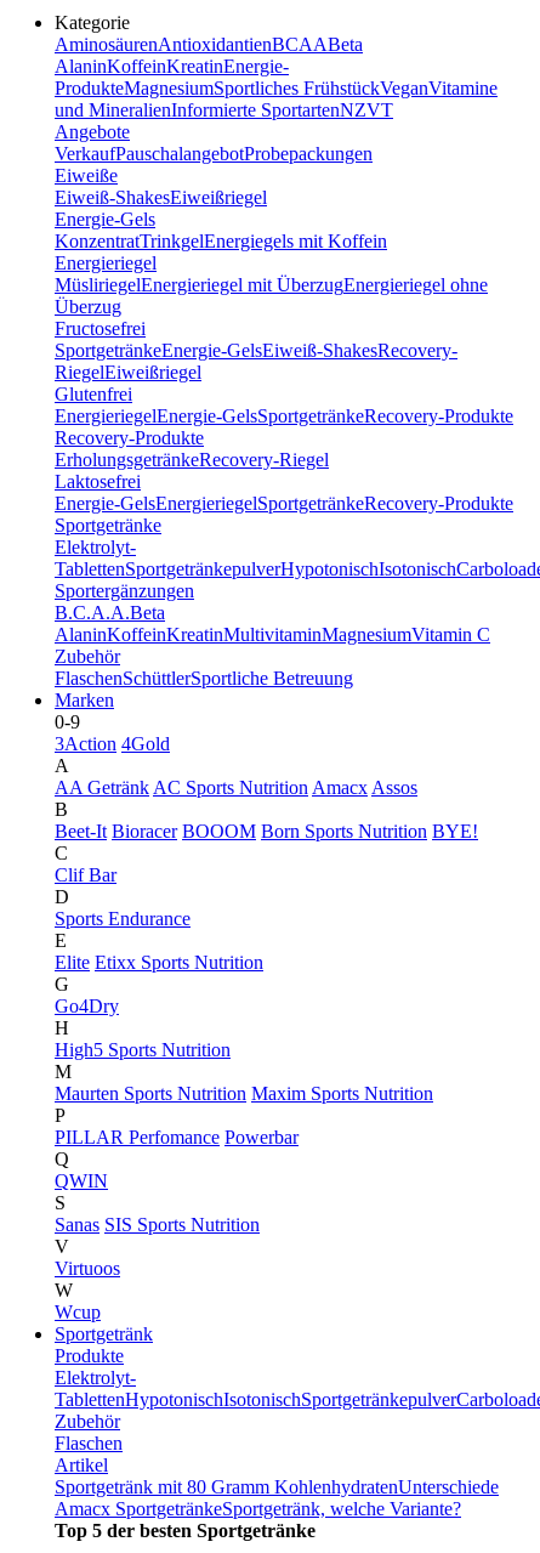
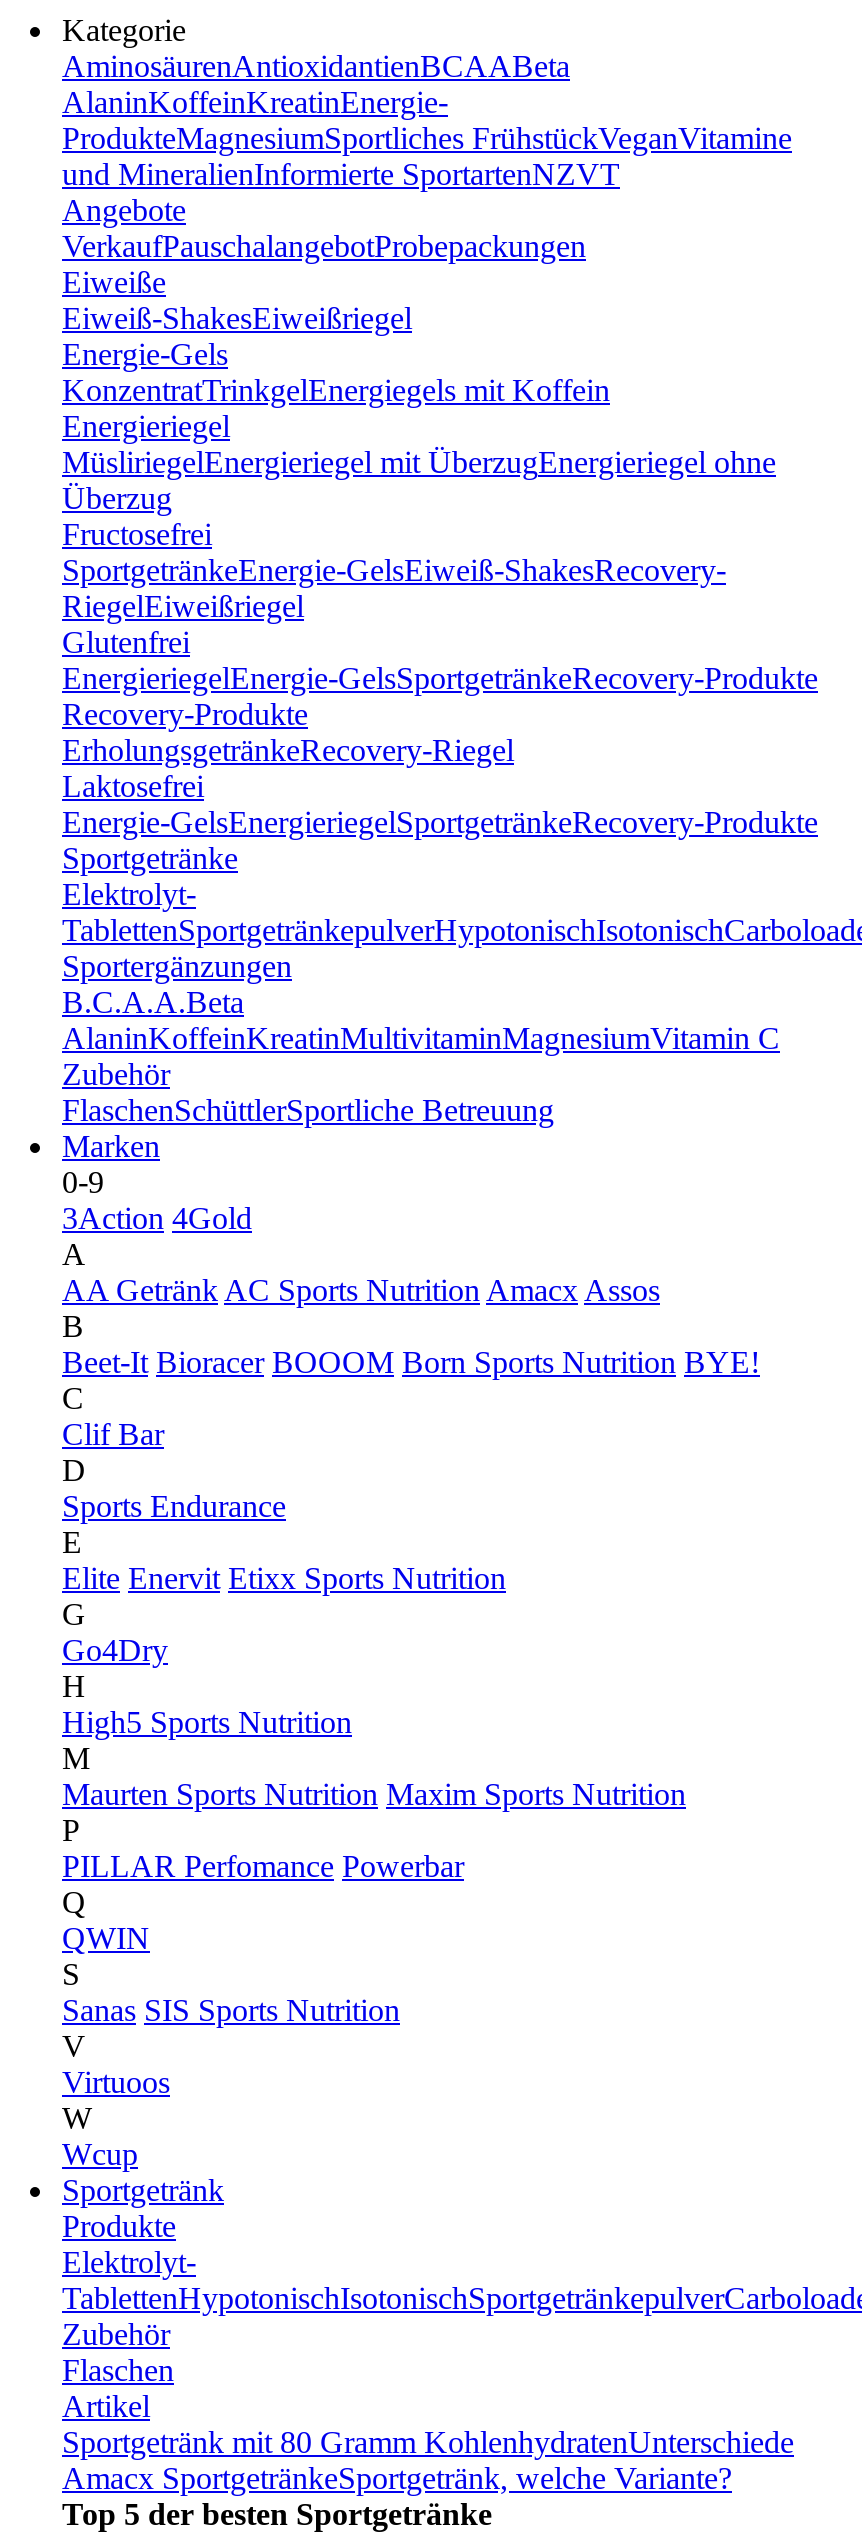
- Elite Etixx Sports Nutrition
+ Elite Enervit Etixx Sports Nutrition
